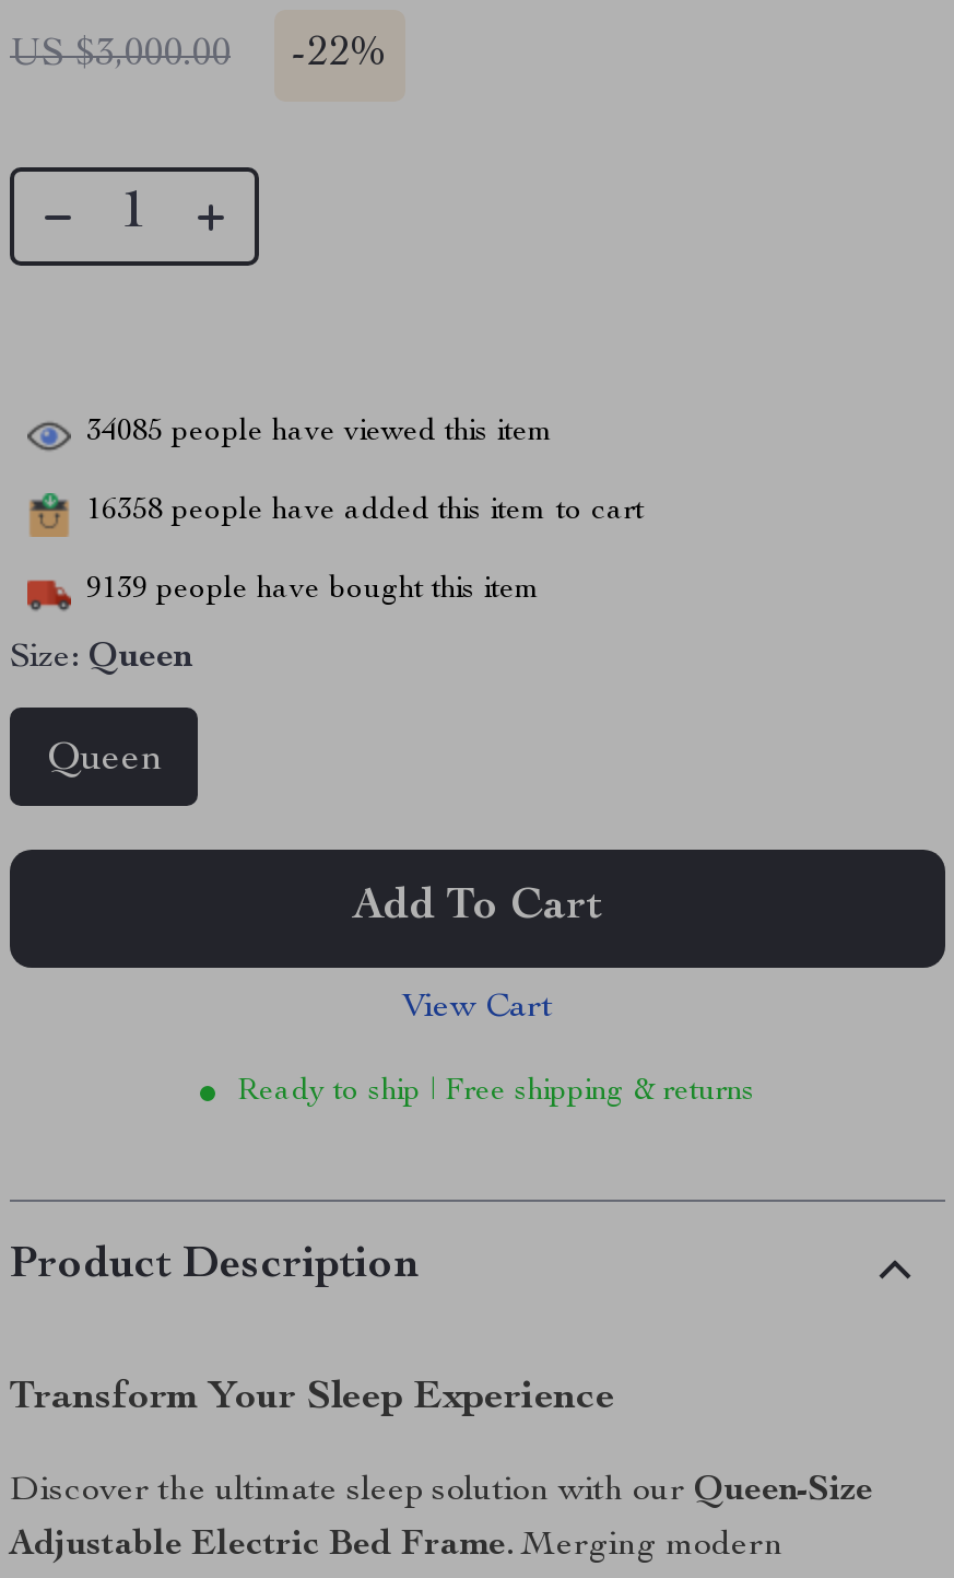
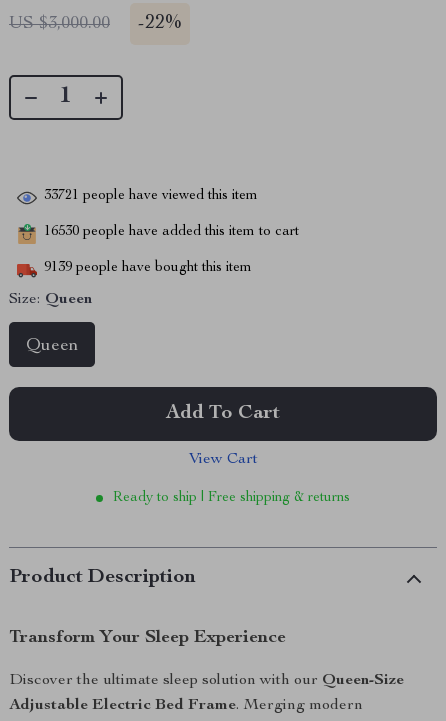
- 34085 people have viewed this item
+ 33721 people have viewed this item

- 16358 people have added this item to cart
+ 16530 people have added this item to cart
